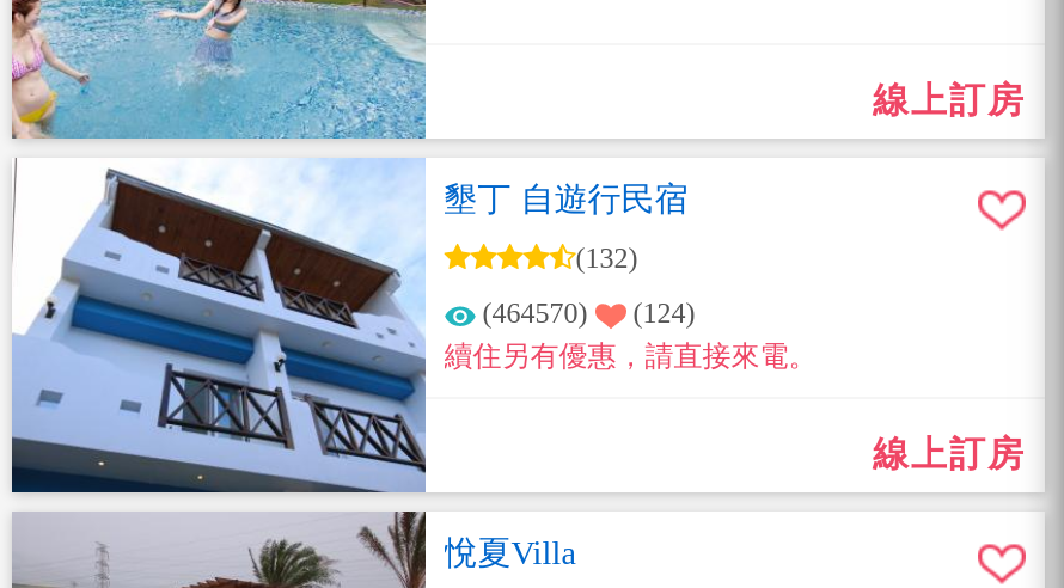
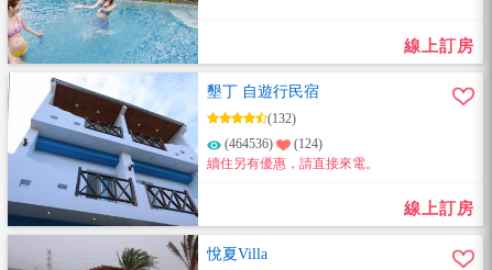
- (464570) (124)
+ (464536) (124)
